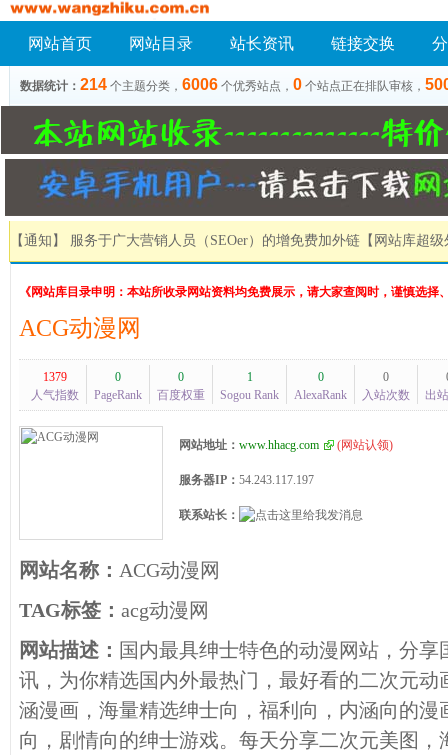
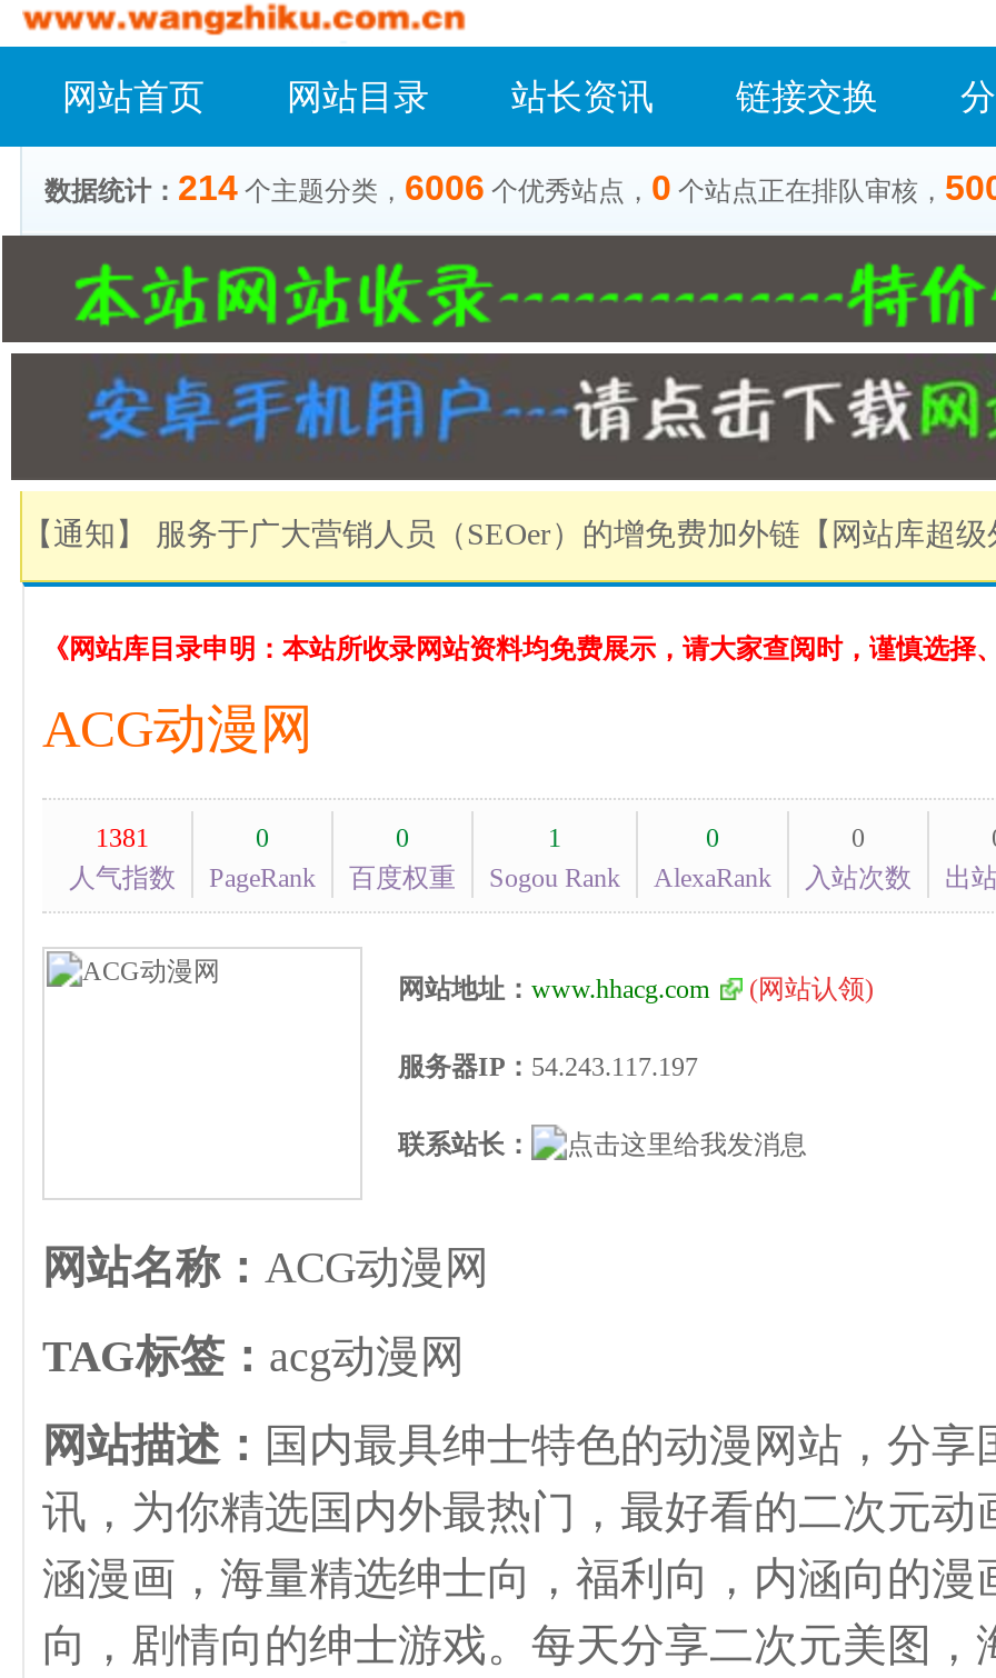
- 1379
+ 1381
